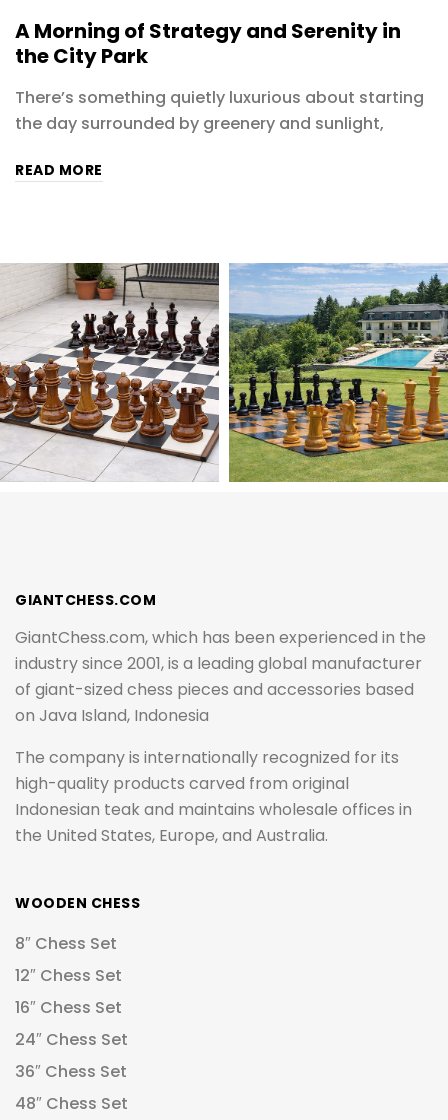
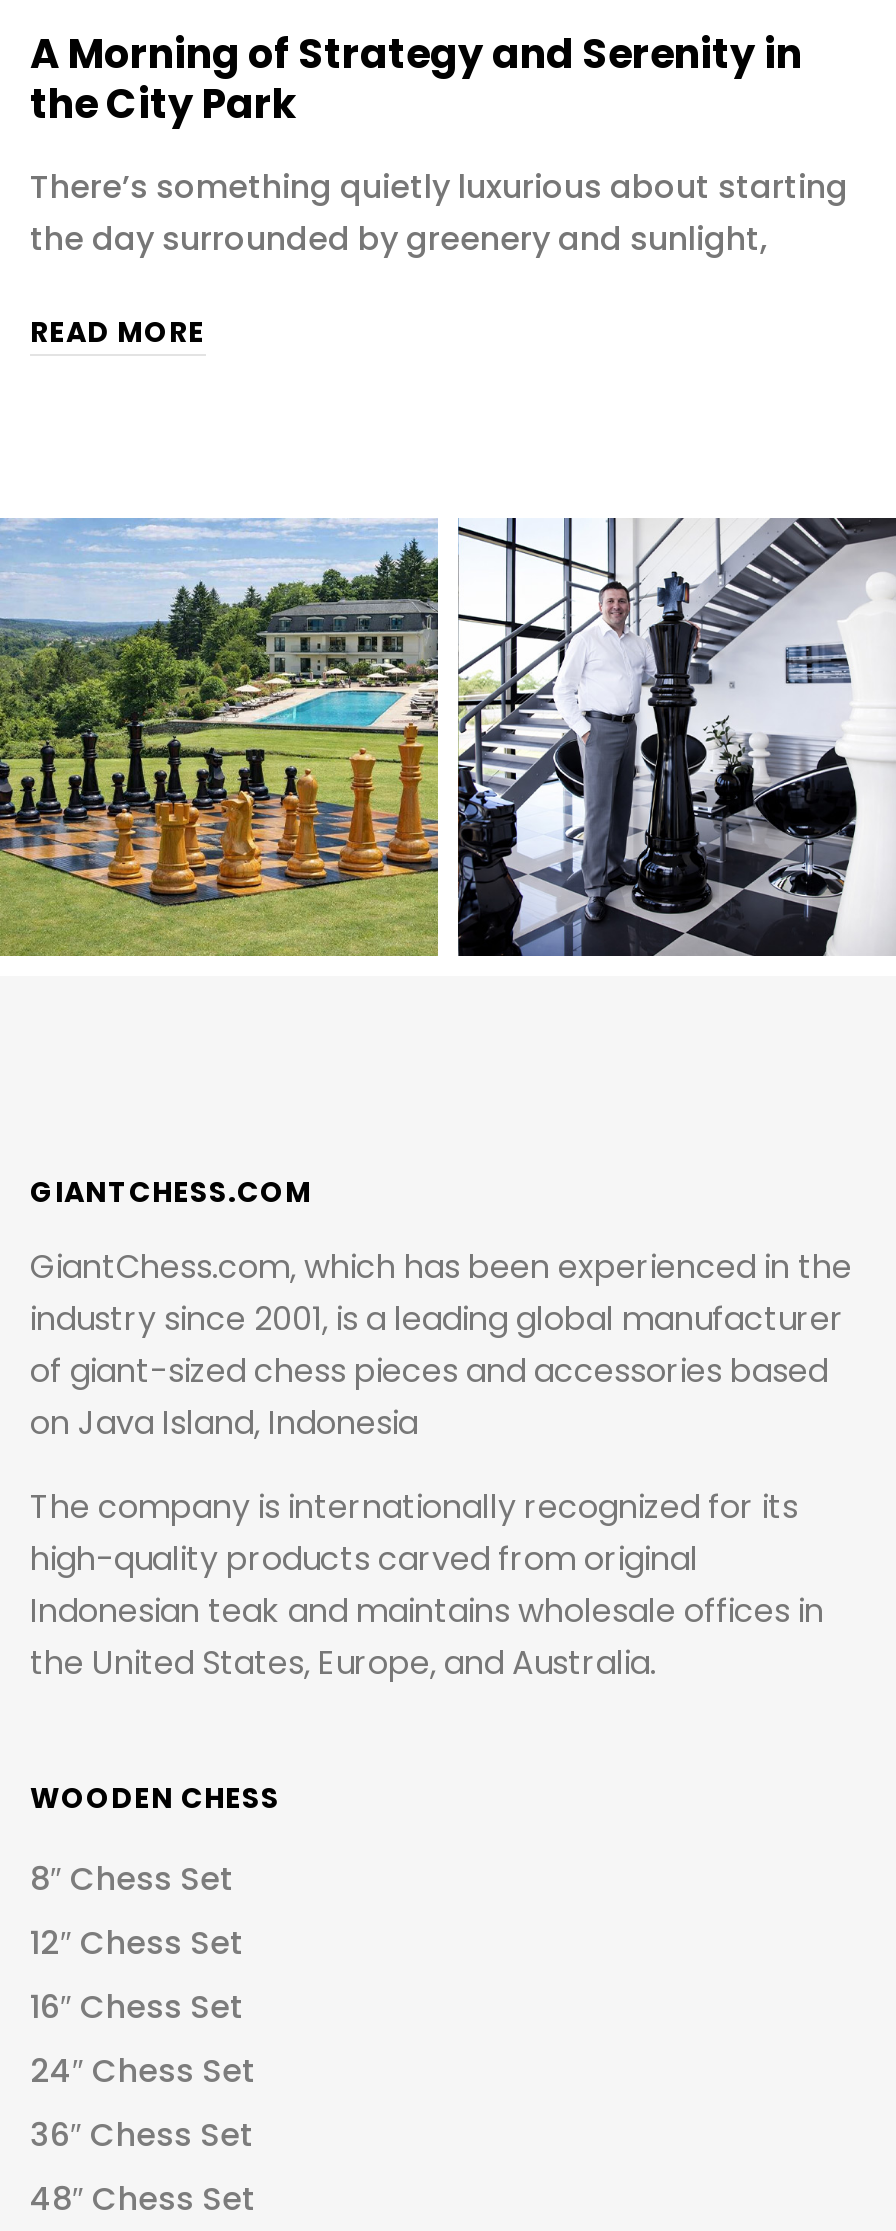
- [image]
+ [image]

- [image]
+ [image]
